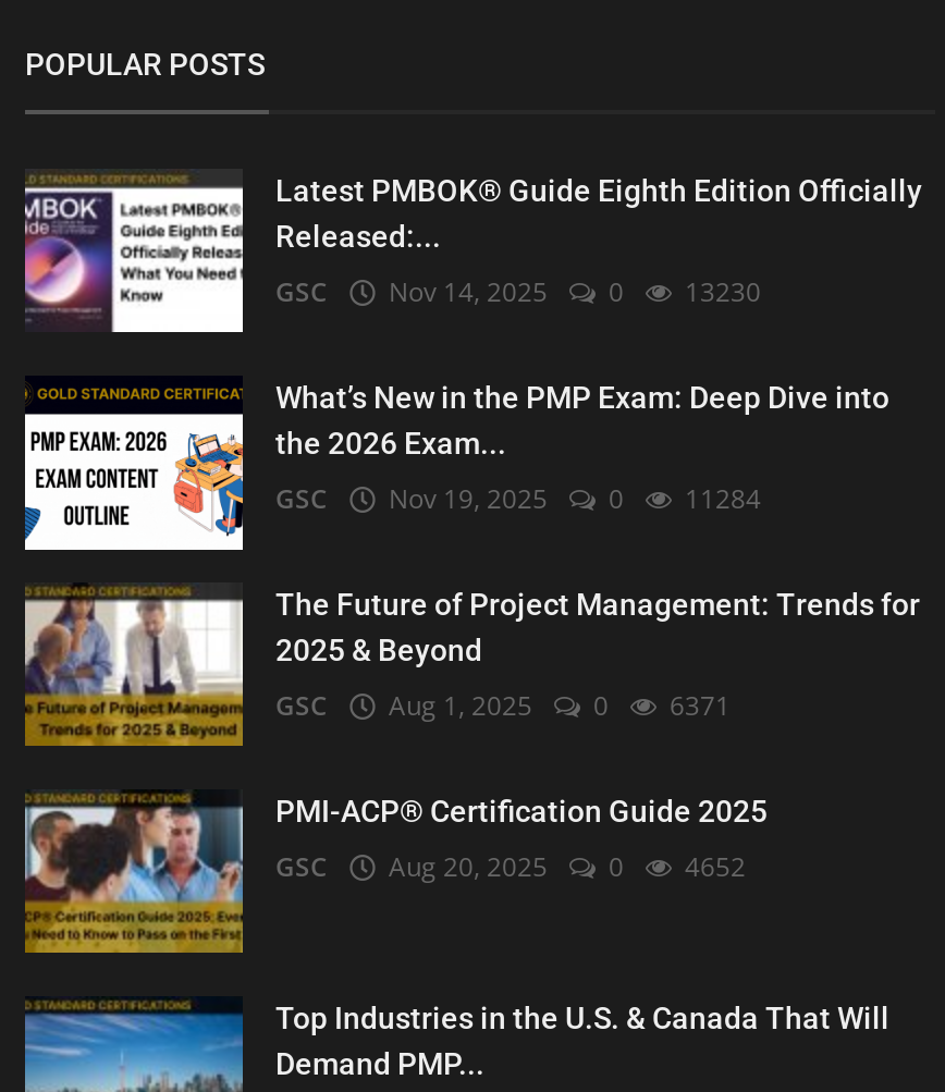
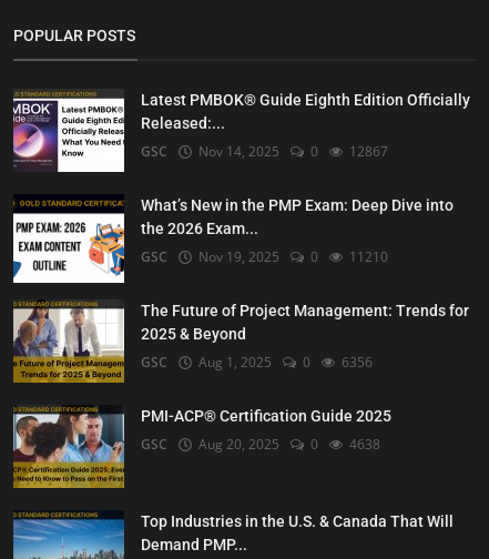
- GSC Nov 14, 2025 0 13230
+ GSC Nov 14, 2025 0 12867

- GSC Nov 19, 2025 0 11284
+ GSC Nov 19, 2025 0 11210

- GSC Aug 1, 2025 0 6371
+ GSC Aug 1, 2025 0 6356

- GSC Aug 20, 2025 0 4652
+ GSC Aug 20, 2025 0 4638
